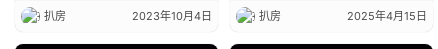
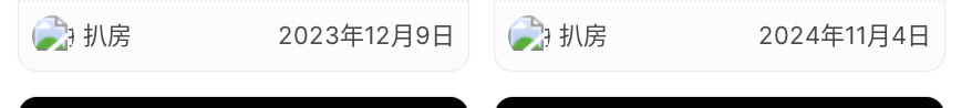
- 2023年10月4日
+ 2023年12月9日

- 2025年4月15日
+ 2024年11月4日
